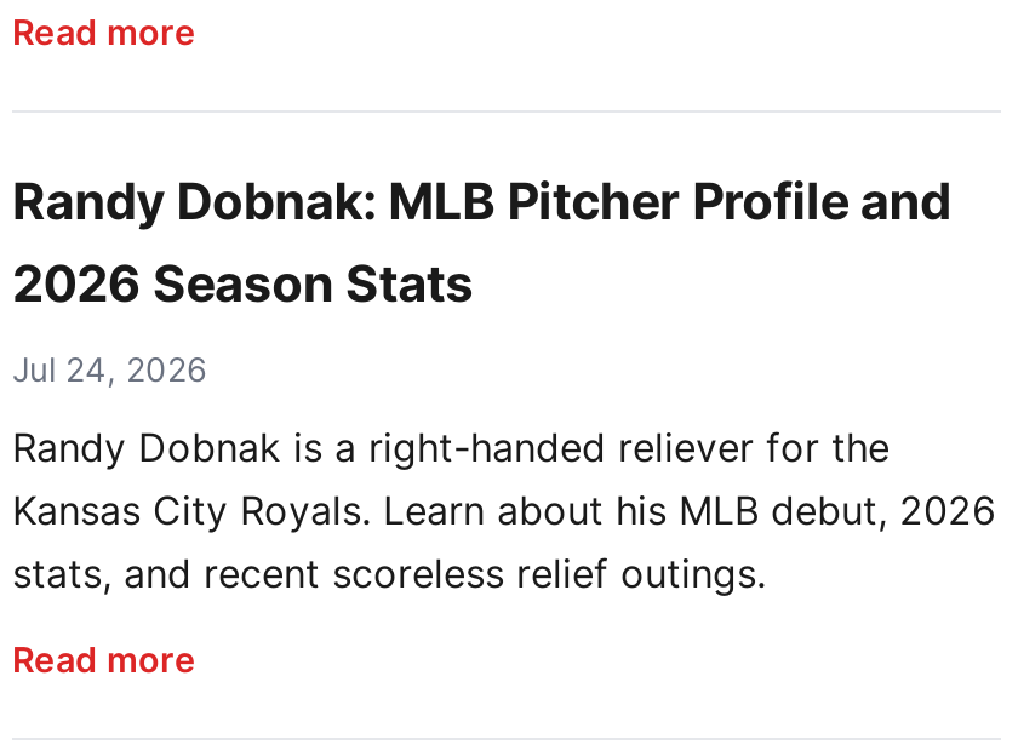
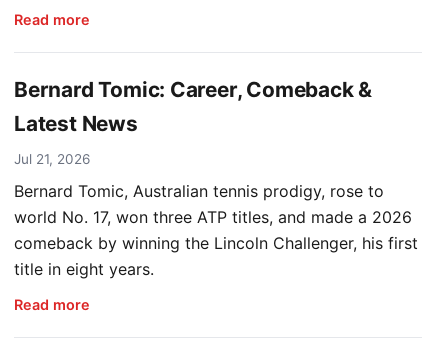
- Randy Dobnak: MLB Pitcher Profile and
- 2026 Season Stats
+ Bernard Tomic: Career, Comeback &
+ Latest News

- Jul 24, 2026
+ Jul 21, 2026

- Randy Dobnak is a right-handed reliever for the
- Kansas City Royals. Learn about his MLB debut, 2026
- stats, and recent scoreless relief outings.
+ Bernard Tomic, Australian tennis prodigy, rose to
+ world No. 17, won three ATP titles, and made a 2026
+ comeback by winning the Lincoln Challenger, his first
+ title in eight years.
